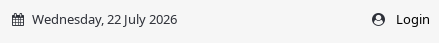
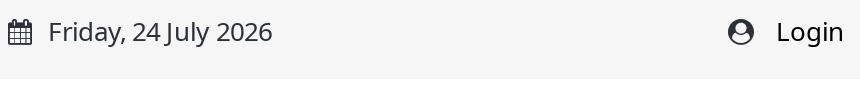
- Wednesday, 22 July 2026
+ Friday, 24 July 2026
